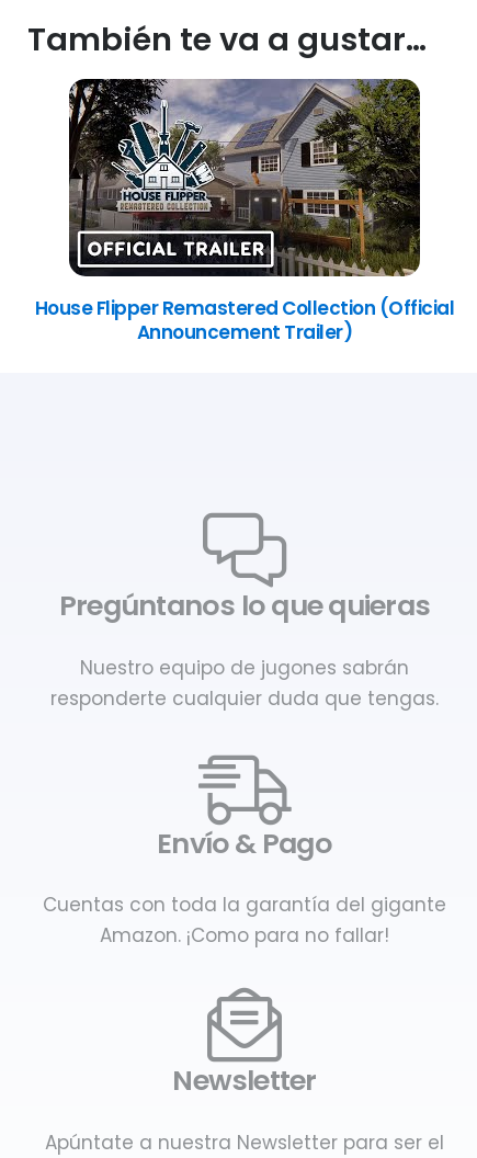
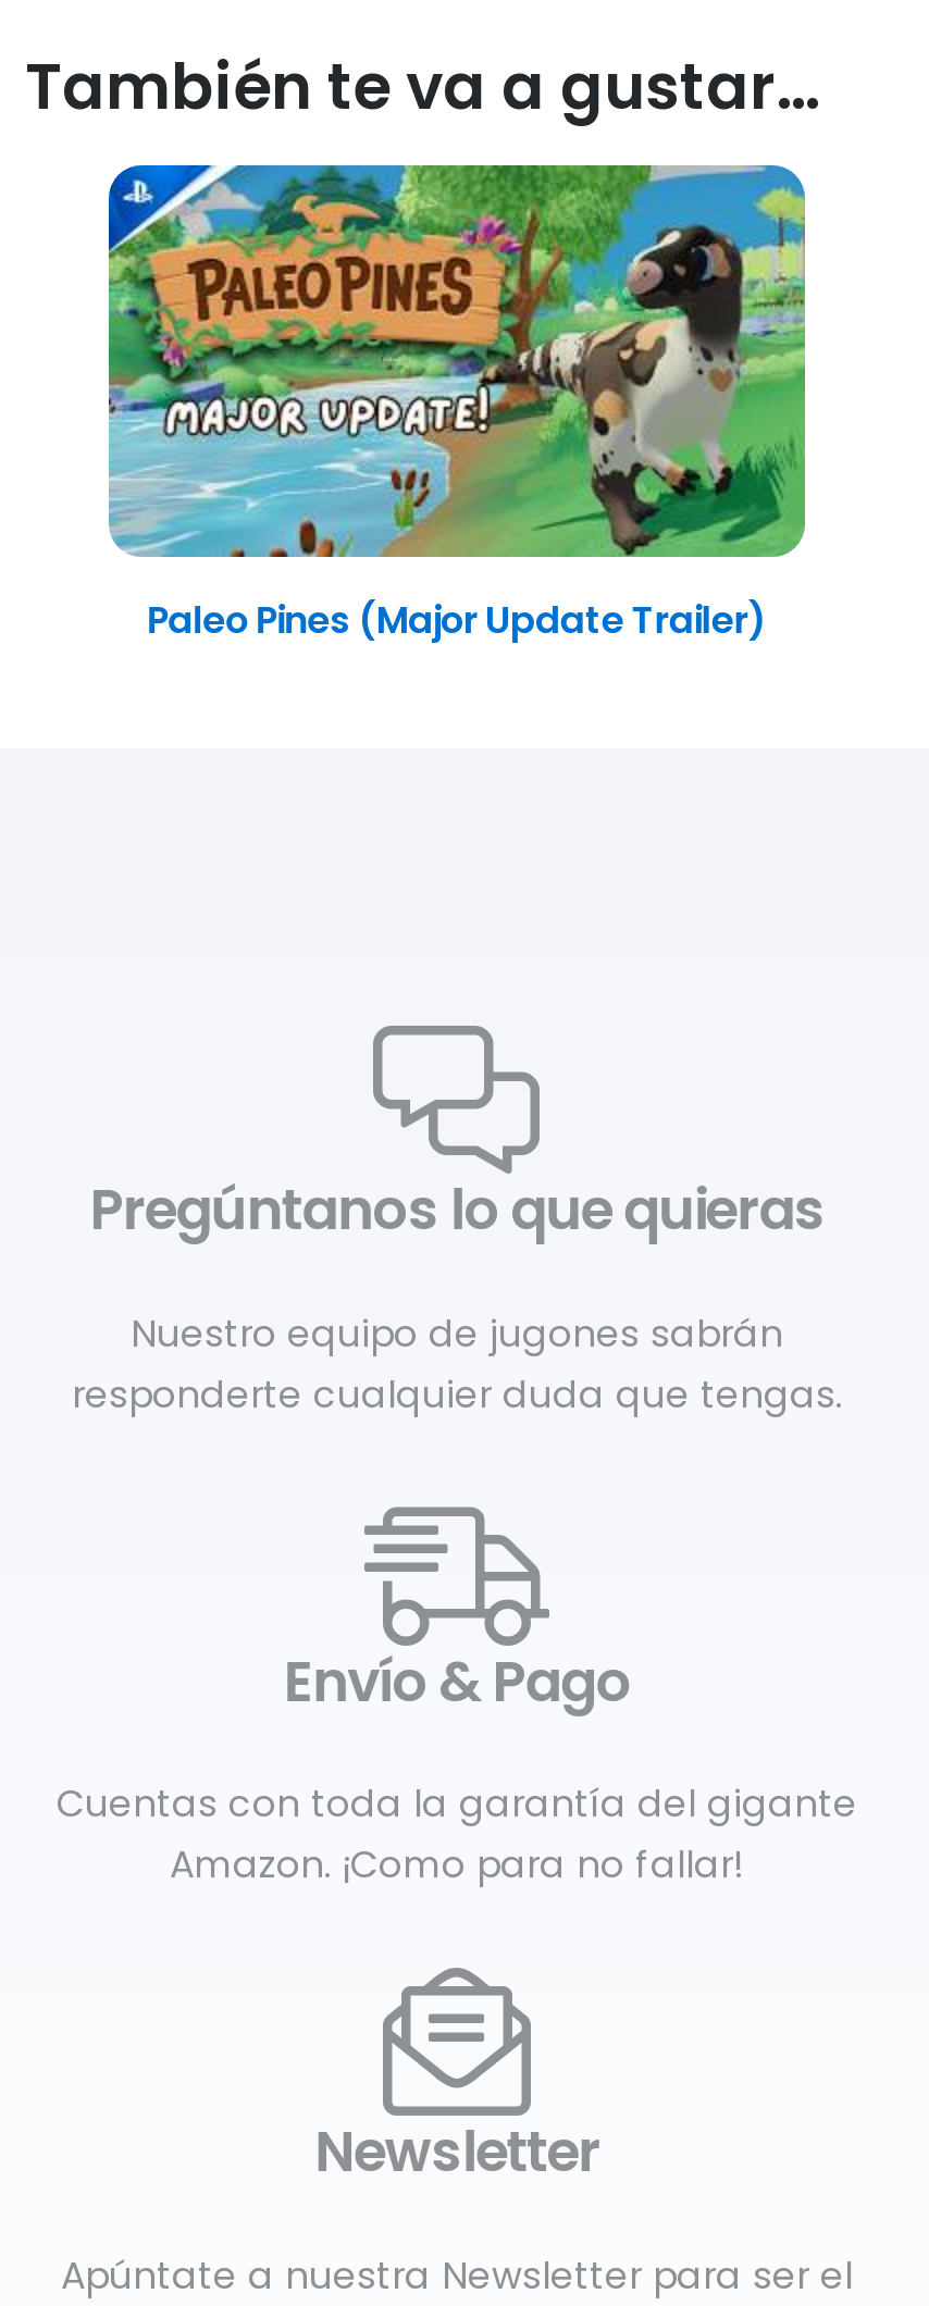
- [image]
- House Flipper Remastered Collection (Official
- Announcement Trailer)
+ [image]
+ Paleo Pines (Major Update Trailer)
